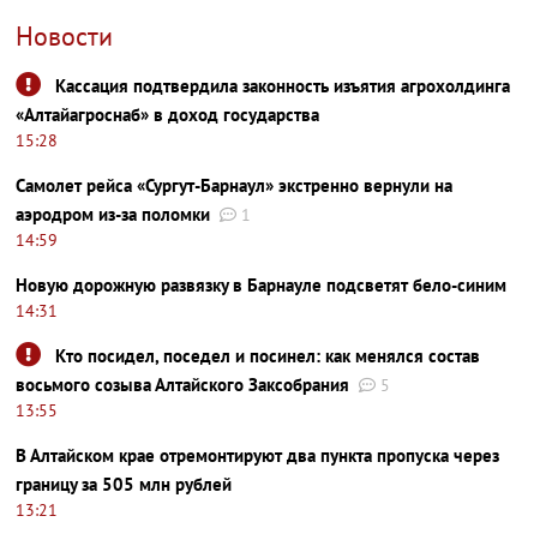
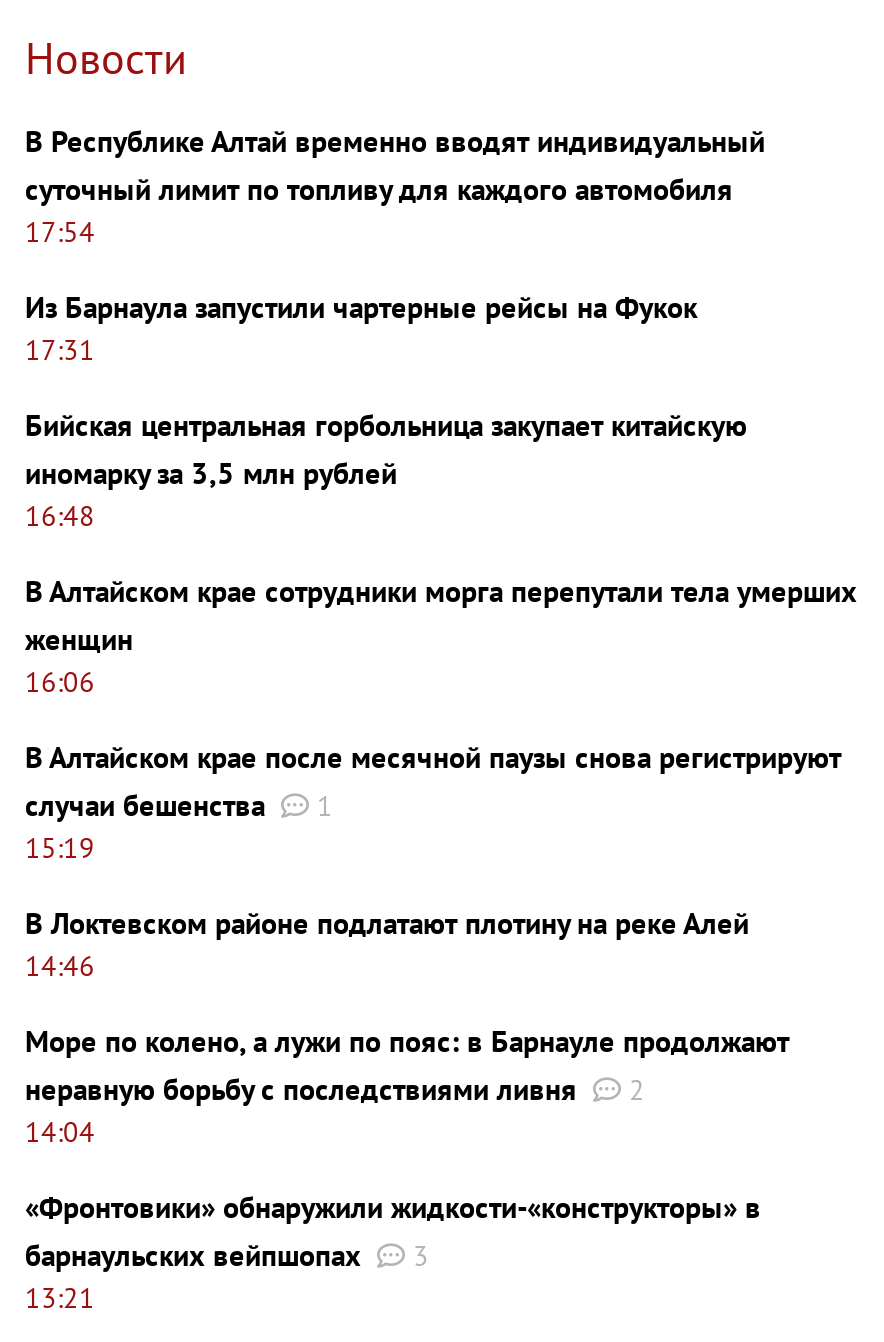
- Кассация подтвердила законность изъятия агрохолдинга
- «Алтайагроснаб» в доход государства
- 15:28
- Самолет рейса «Сургут-Барнаул» экстренно вернули на
- аэродром из-за поломки
+ В Республике Алтай временно вводят индивидуальный
+ суточный лимит по топливу для каждого автомобиля
+ 17:54
+ Из Барнаула запустили чартерные рейсы на Фукок
+ 17:31
+ Бийская центральная горбольница закупает китайскую
+ иномарку за 3,5 млн рублей
+ 16:48
+ В Алтайском крае сотрудники морга перепутали тела умерших
+ женщин
+ 16:06
+ В Алтайском крае после месячной паузы снова регистрируют
+ случаи бешенства

- 14:59
+ 15:19

- Новую дорожную развязку в Барнауле подсветят бело-синим
- 14:31
+ В Локтевском районе подлатают плотину на реке Алей
+ 14:46

- Кто посидел, поседел и посинел: как менялся состав
- восьмого созыва Алтайского Заксобрания
- 5
- 13:55
+ Море по колено, а лужи по пояс: в Барнауле продолжают
+ неравную борьбу с последствиями ливня
+ 2
+ 14:04

- В Алтайском крае отремонтируют два пункта пропуска через
- границу за 505 млн рублей
+ «Фронтовики» обнаружили жидкости-«конструкторы» в
+ барнаульских вейпшопах
+ 3
